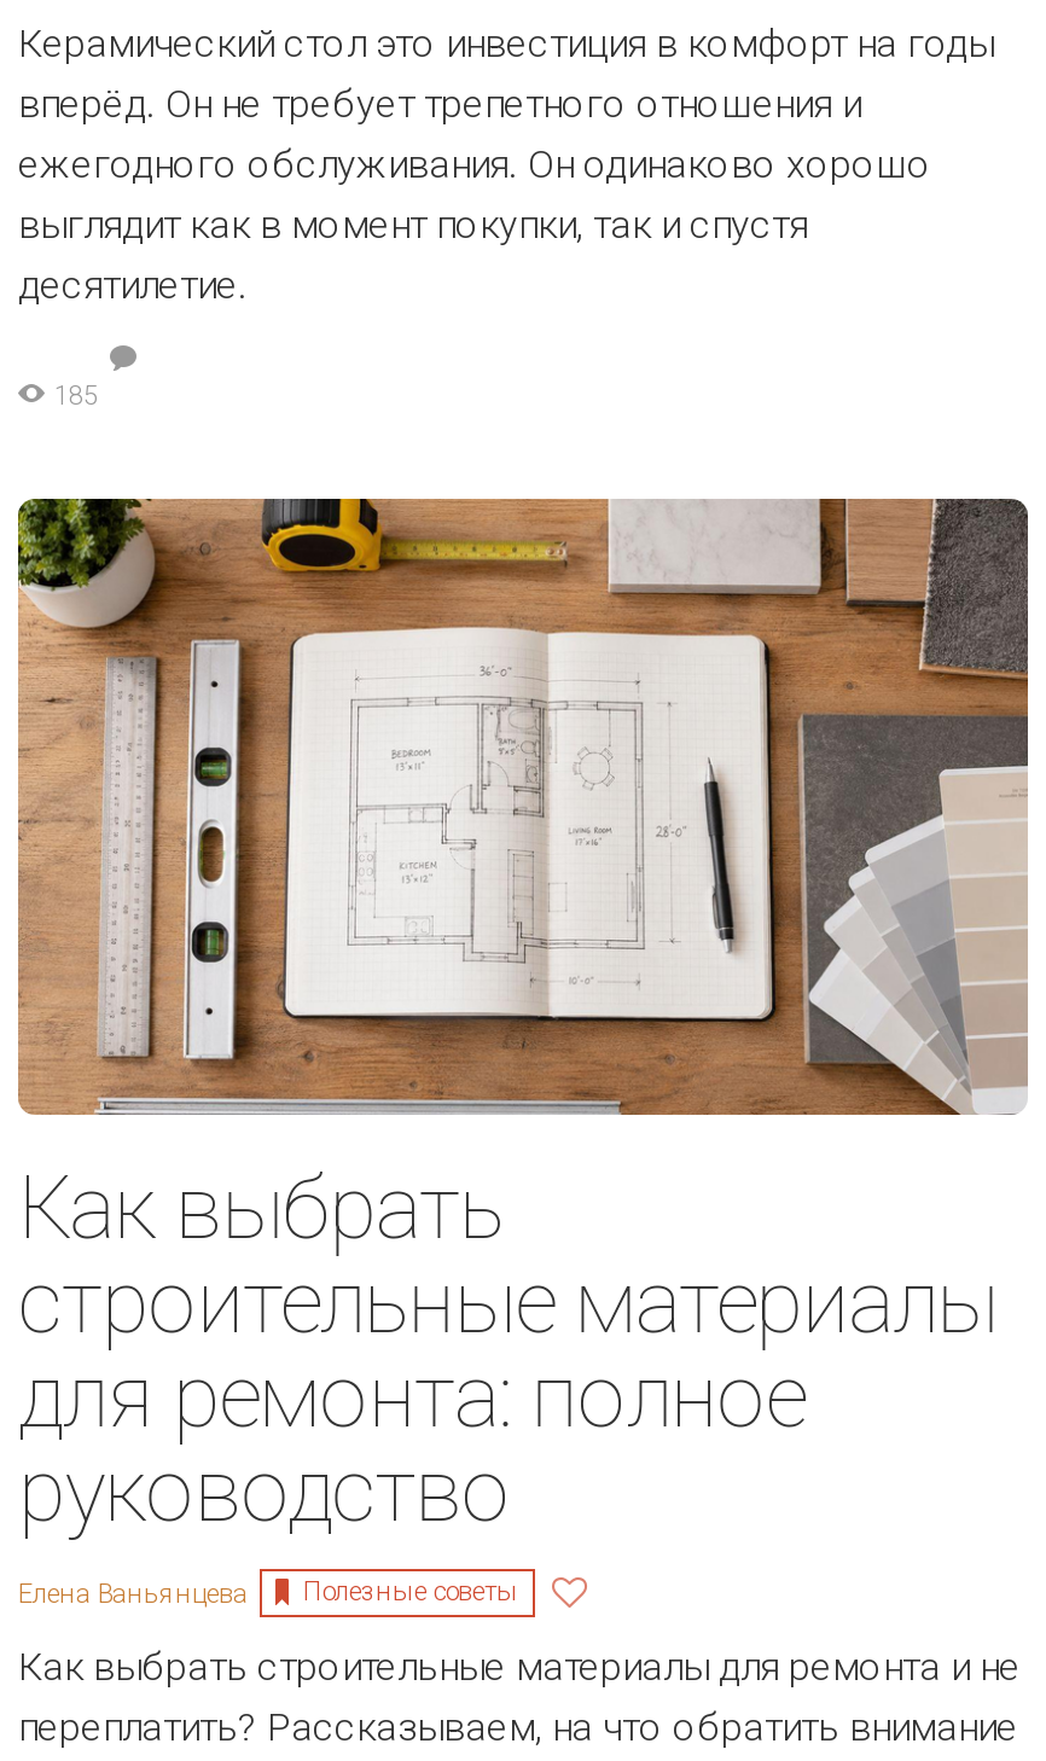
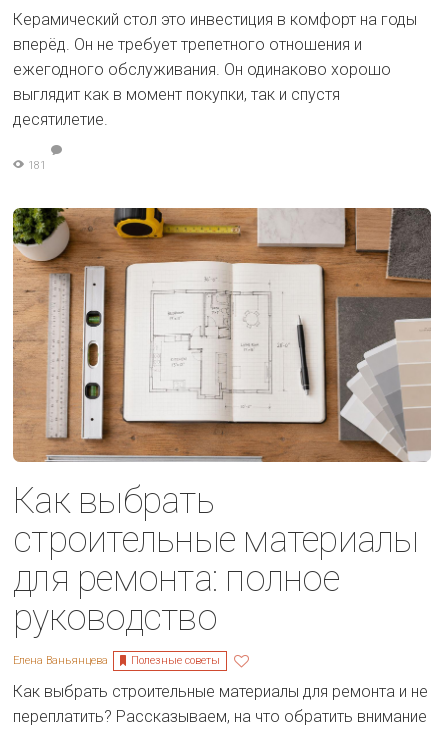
- 185
+ 181
